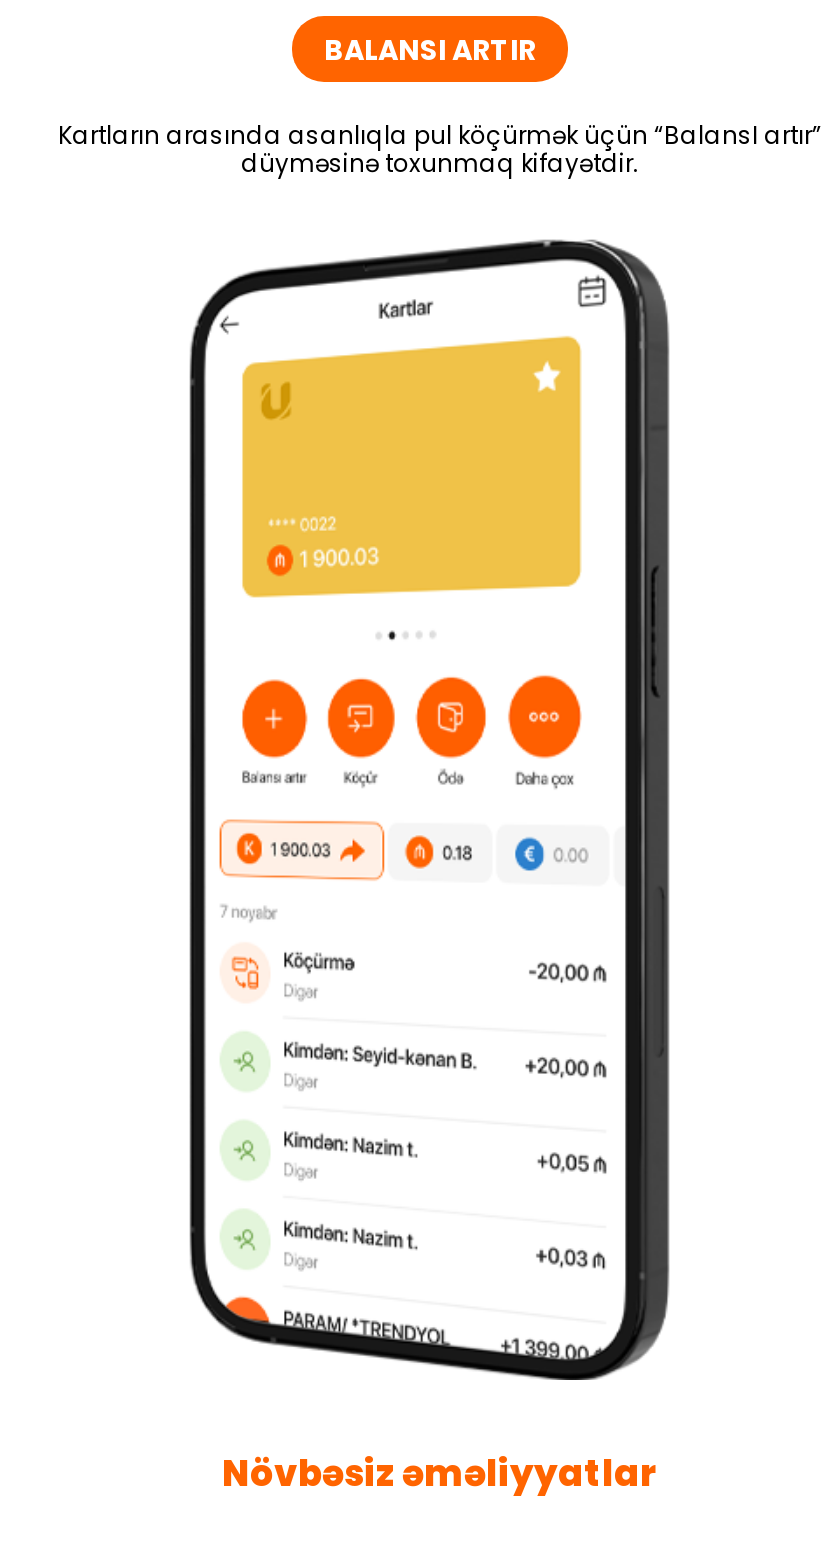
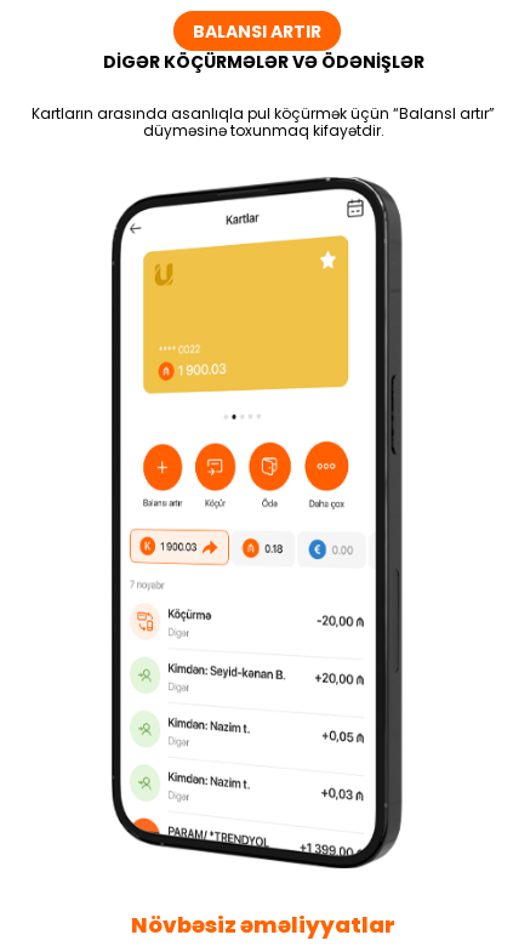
+ DİGƏR KÖÇÜRMƏLƏR VƏ ÖDƏNİŞLƏR
